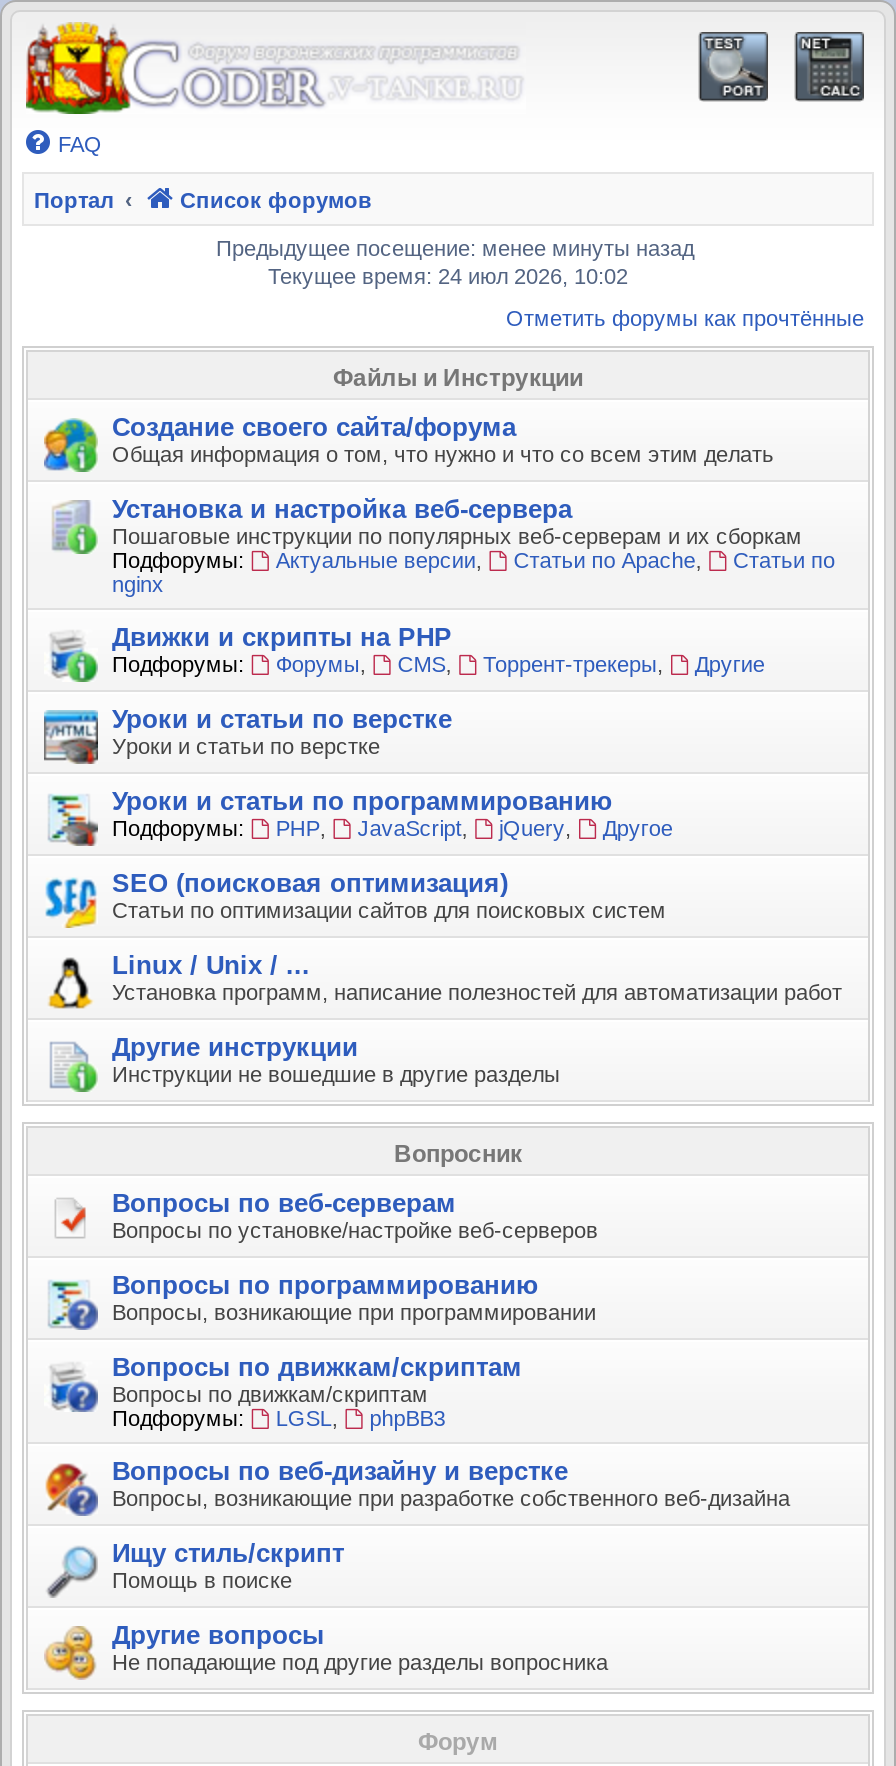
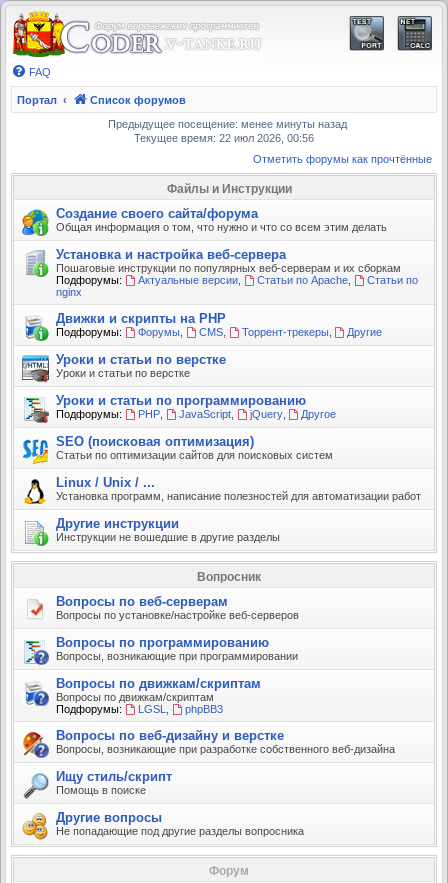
- Текущее время: 24 июл 2026, 10:02
+ Текущее время: 22 июл 2026, 00:56
